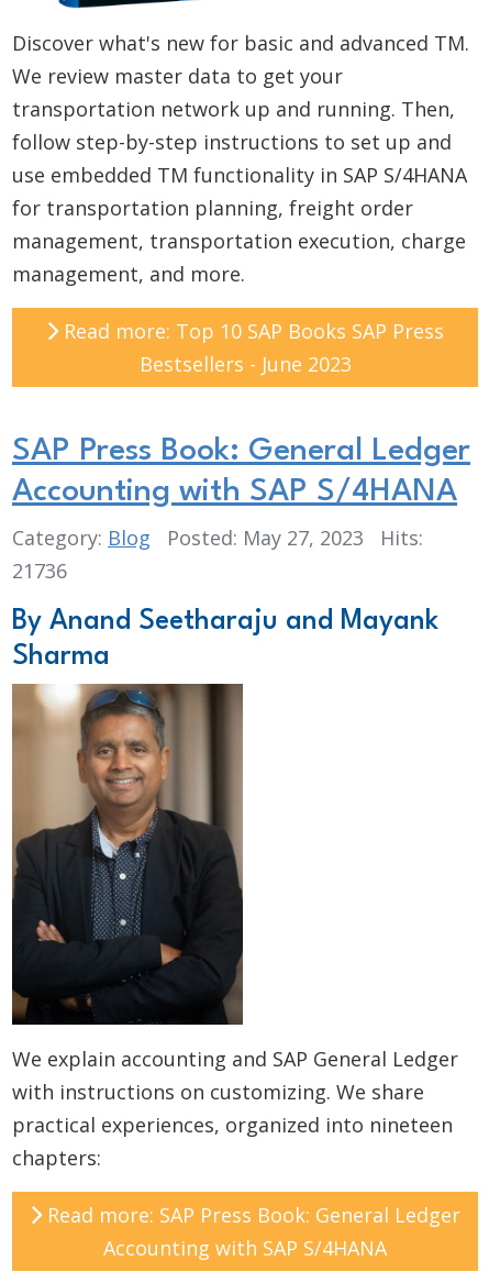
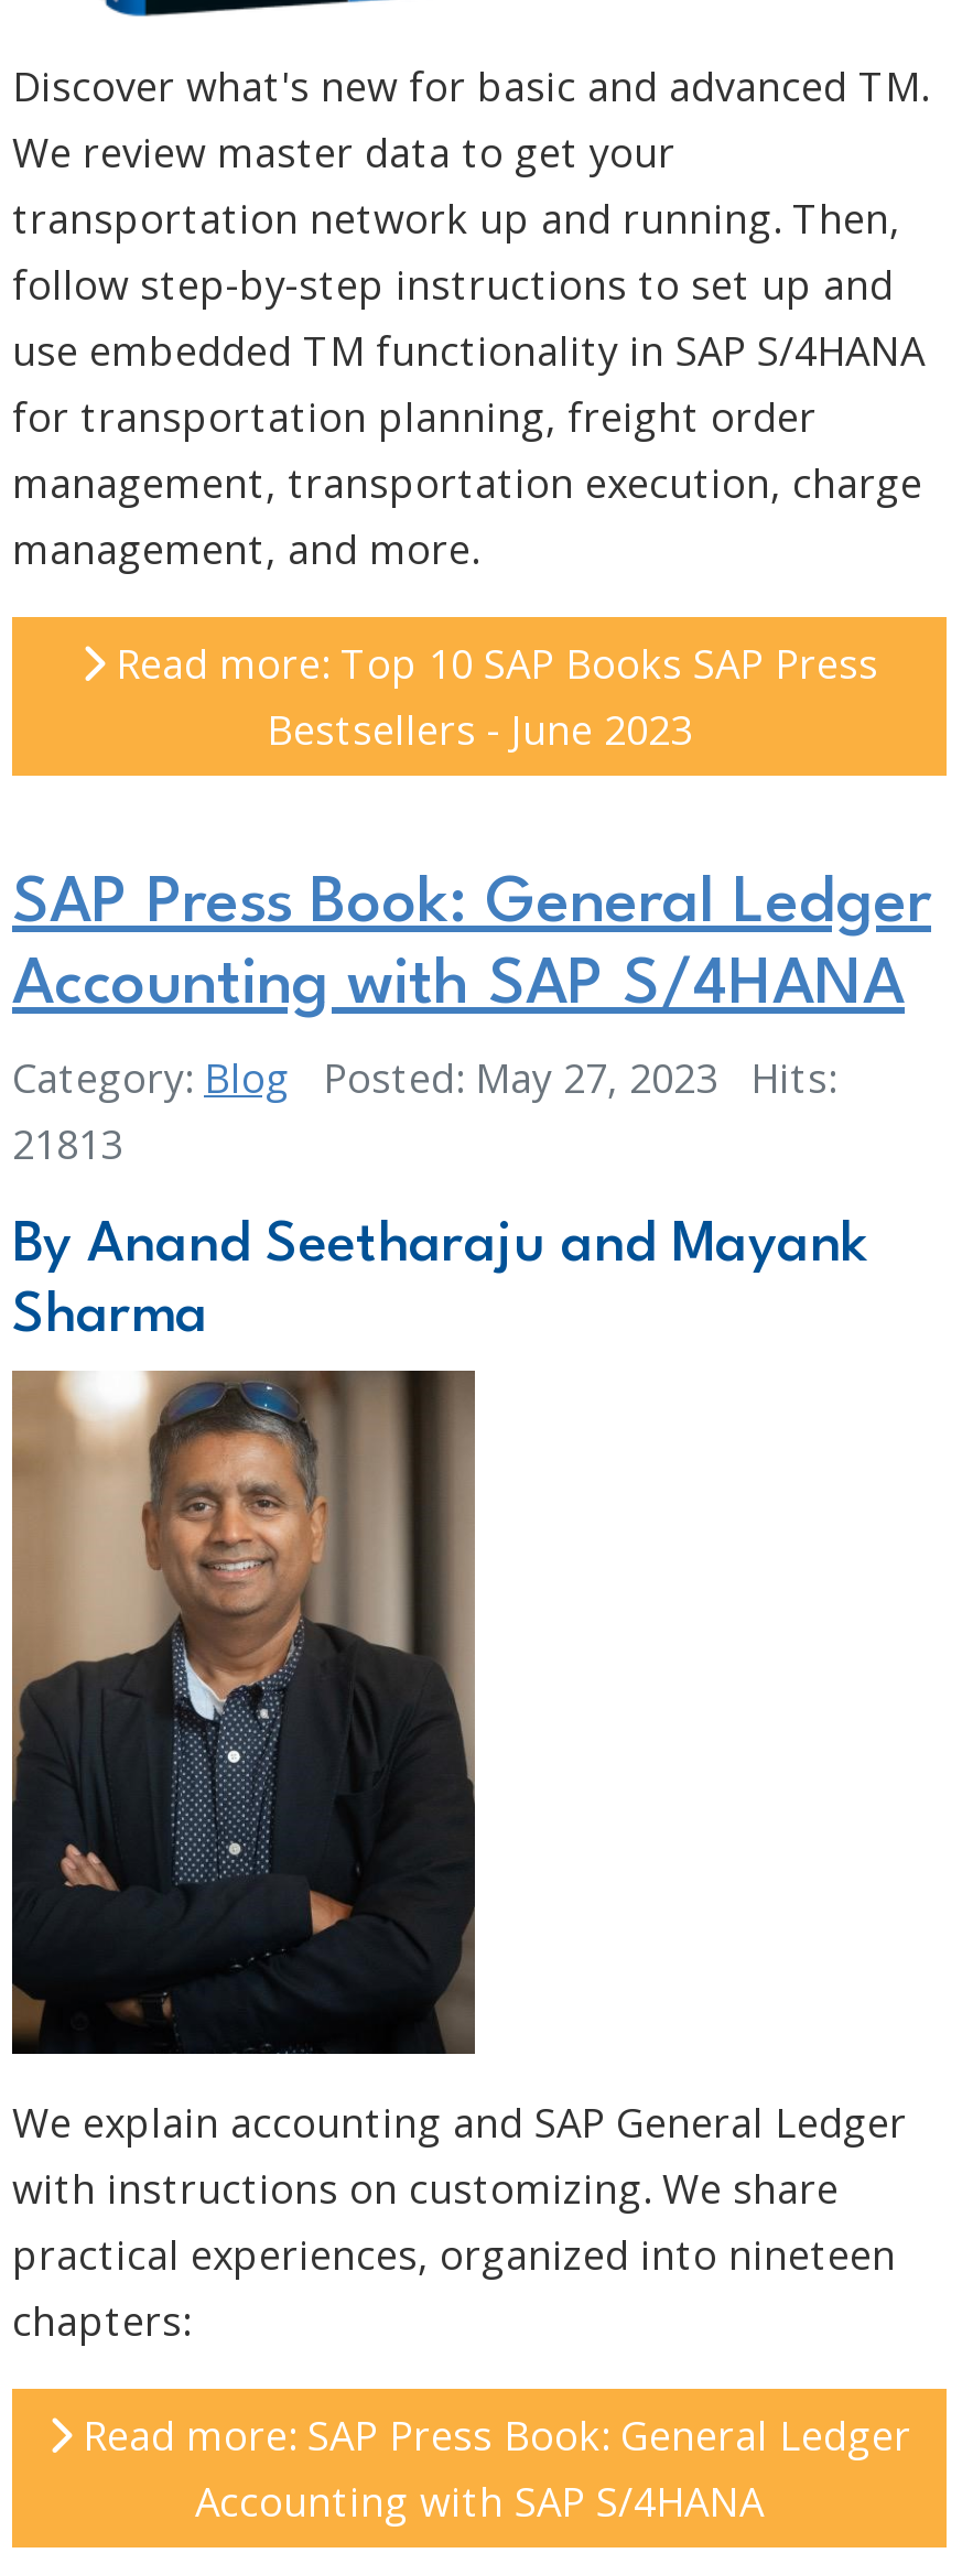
- 21736
+ 21813
